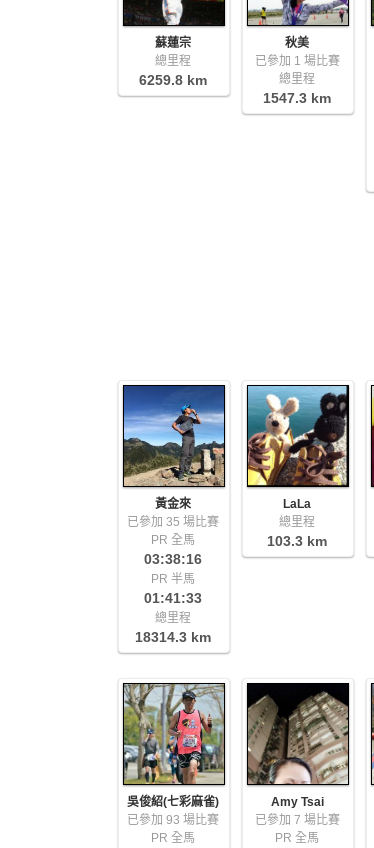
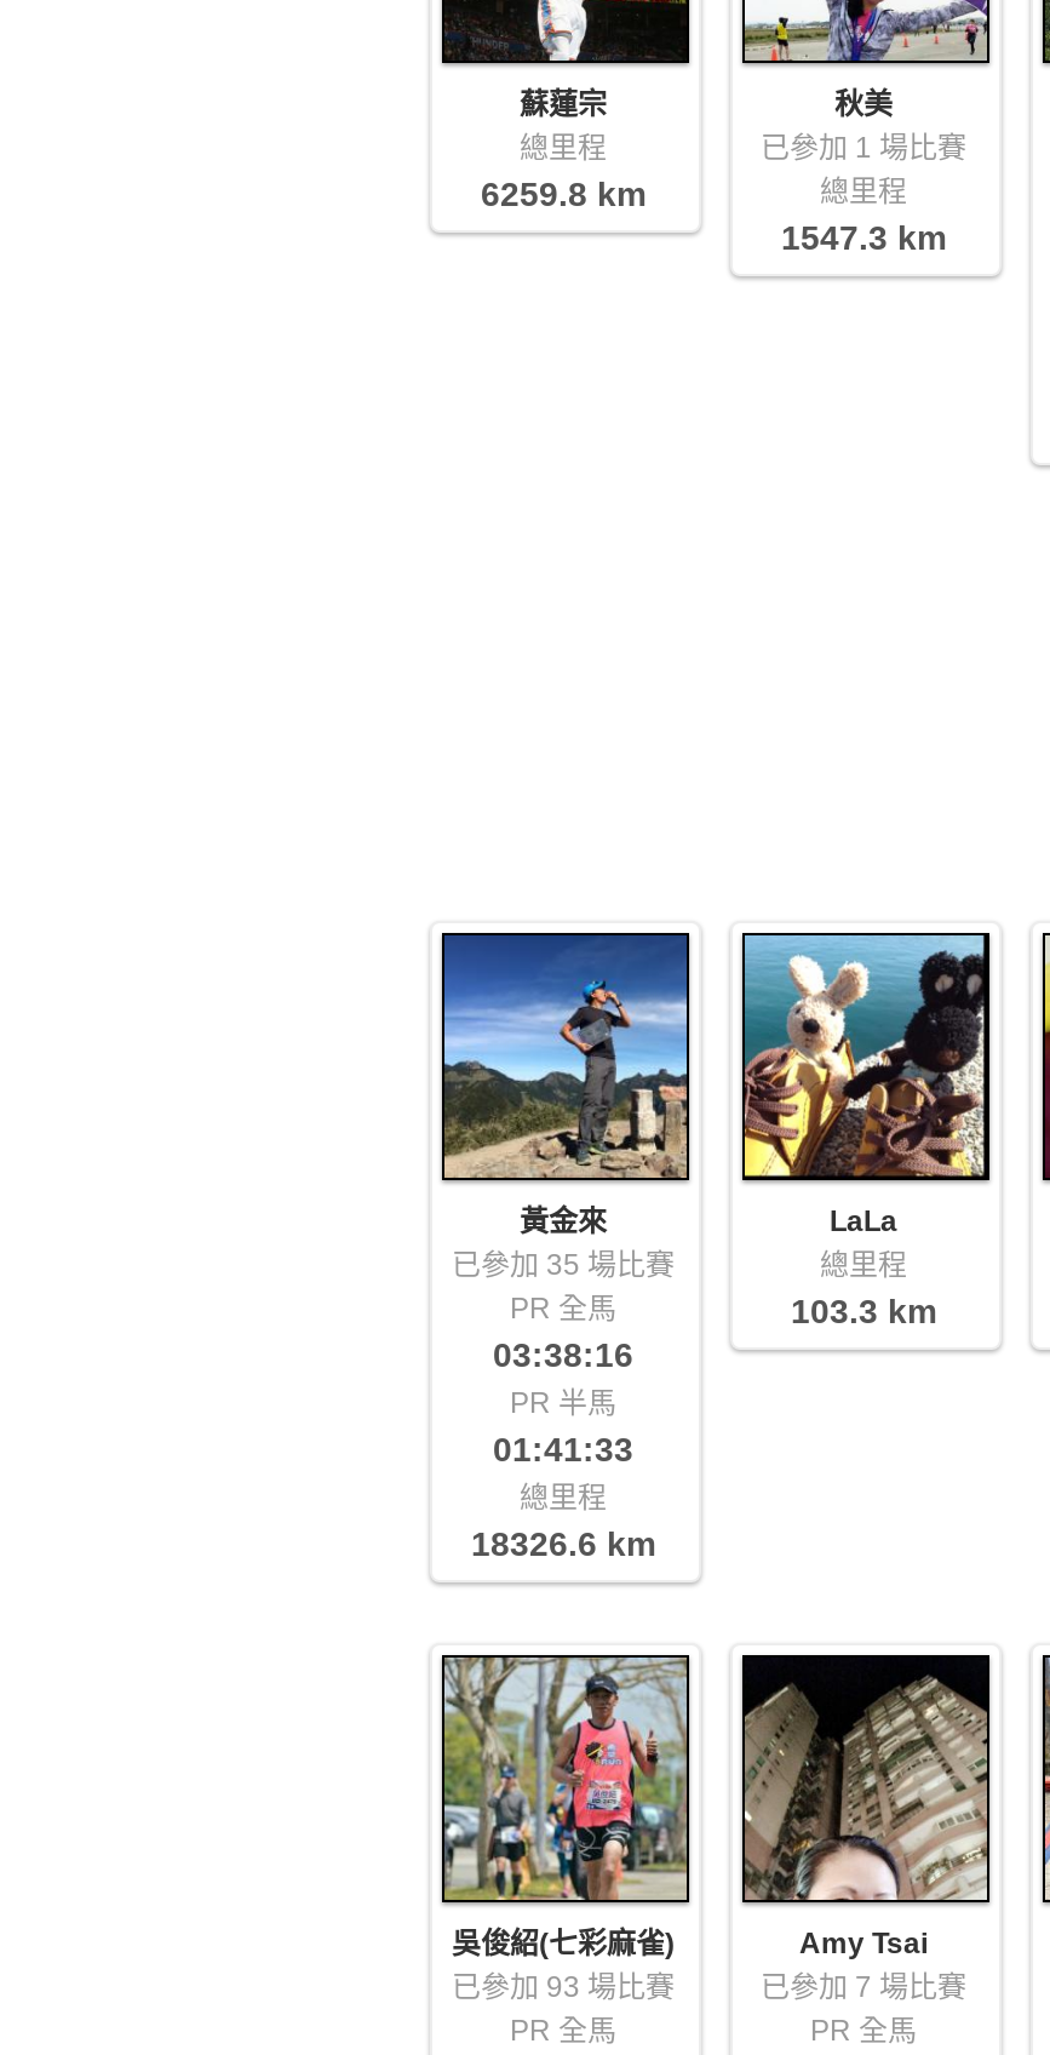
- 18314.3 km
+ 18326.6 km
